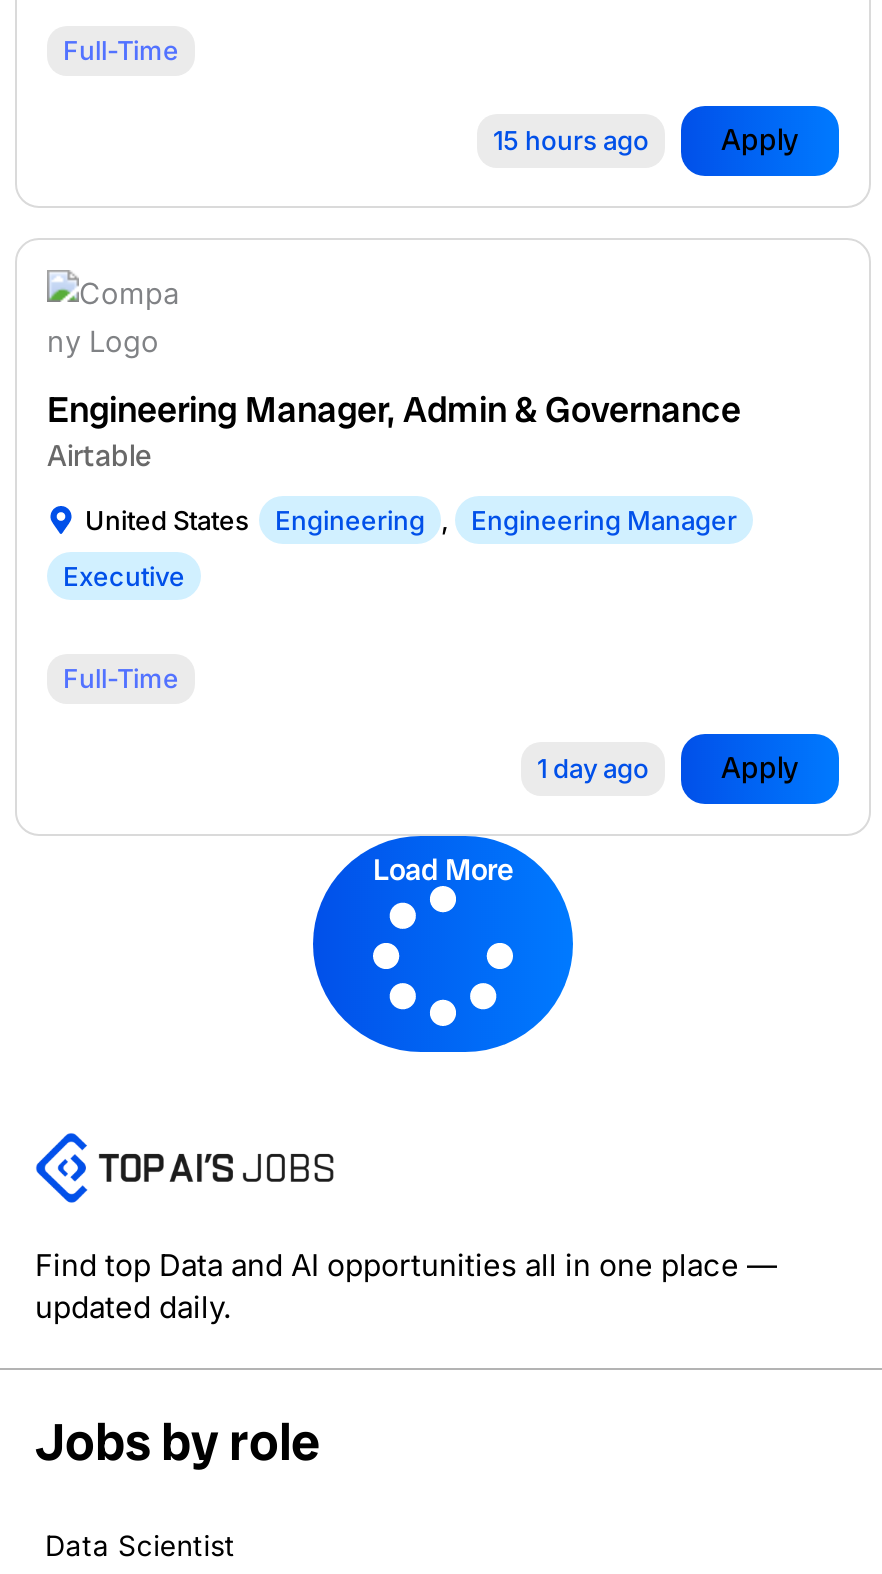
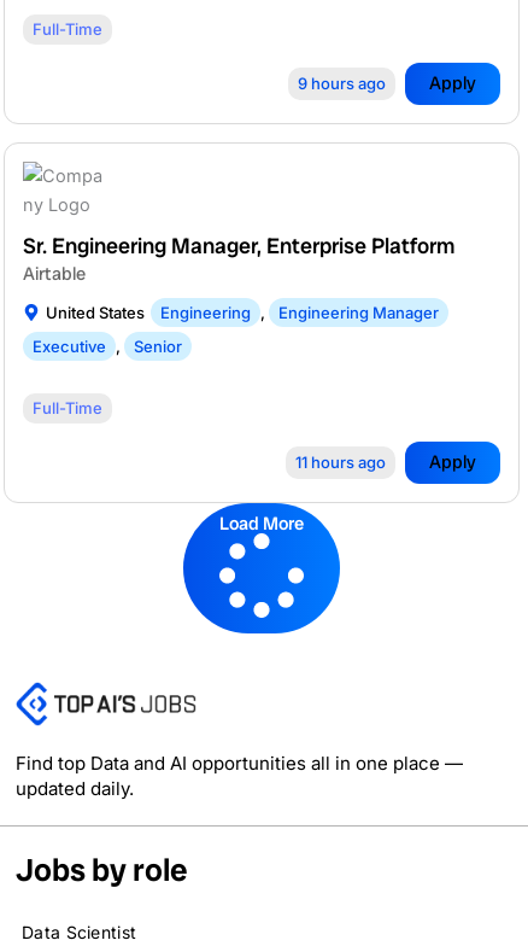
- 15 hours ago
+ 9 hours ago

- Engineering Manager, Admin & Governance
+ Sr. Engineering Manager, Enterprise Platform

- Executive
+ Executive , Senior

- 1 day ago
+ 11 hours ago
